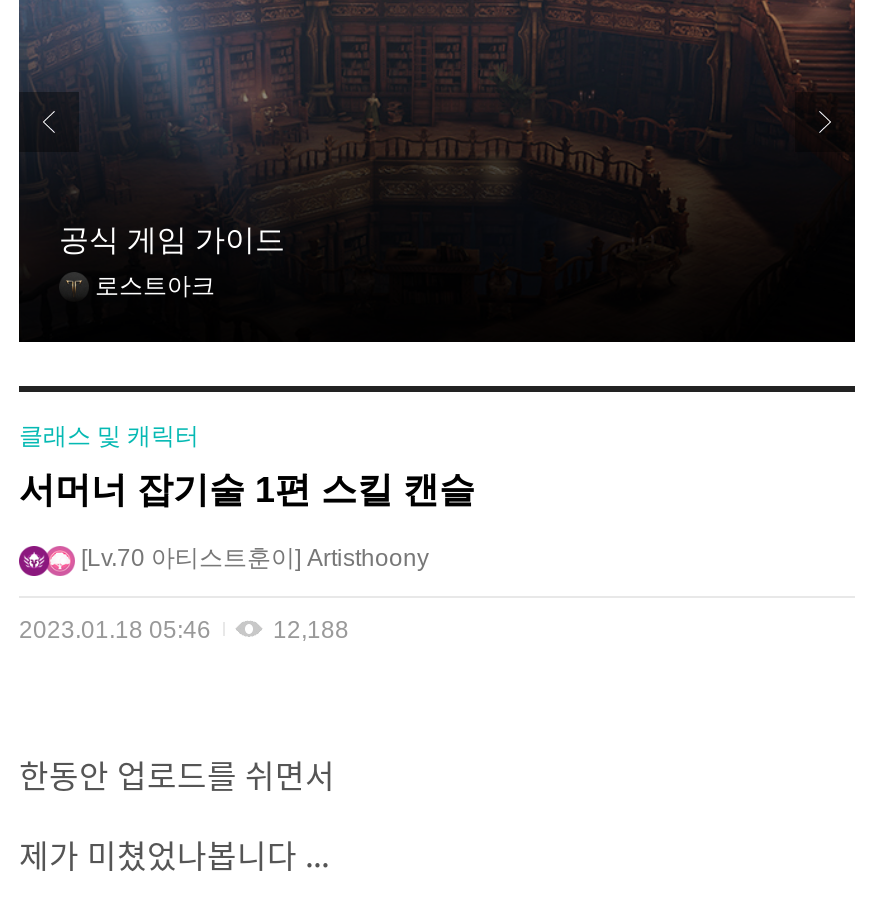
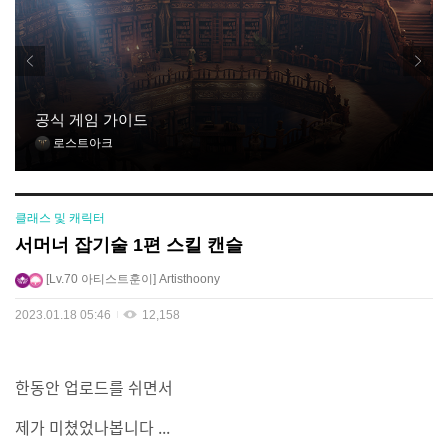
- 12,188
+ 12,158
